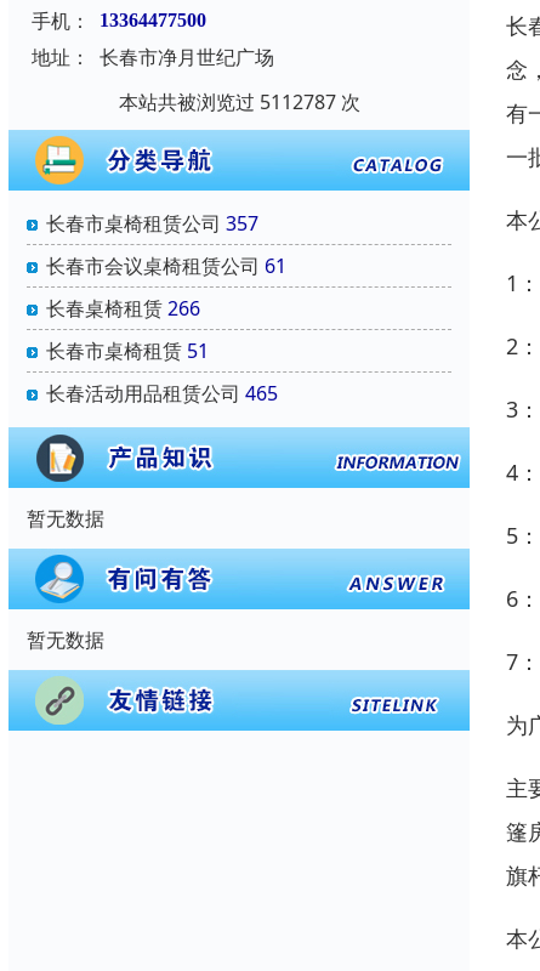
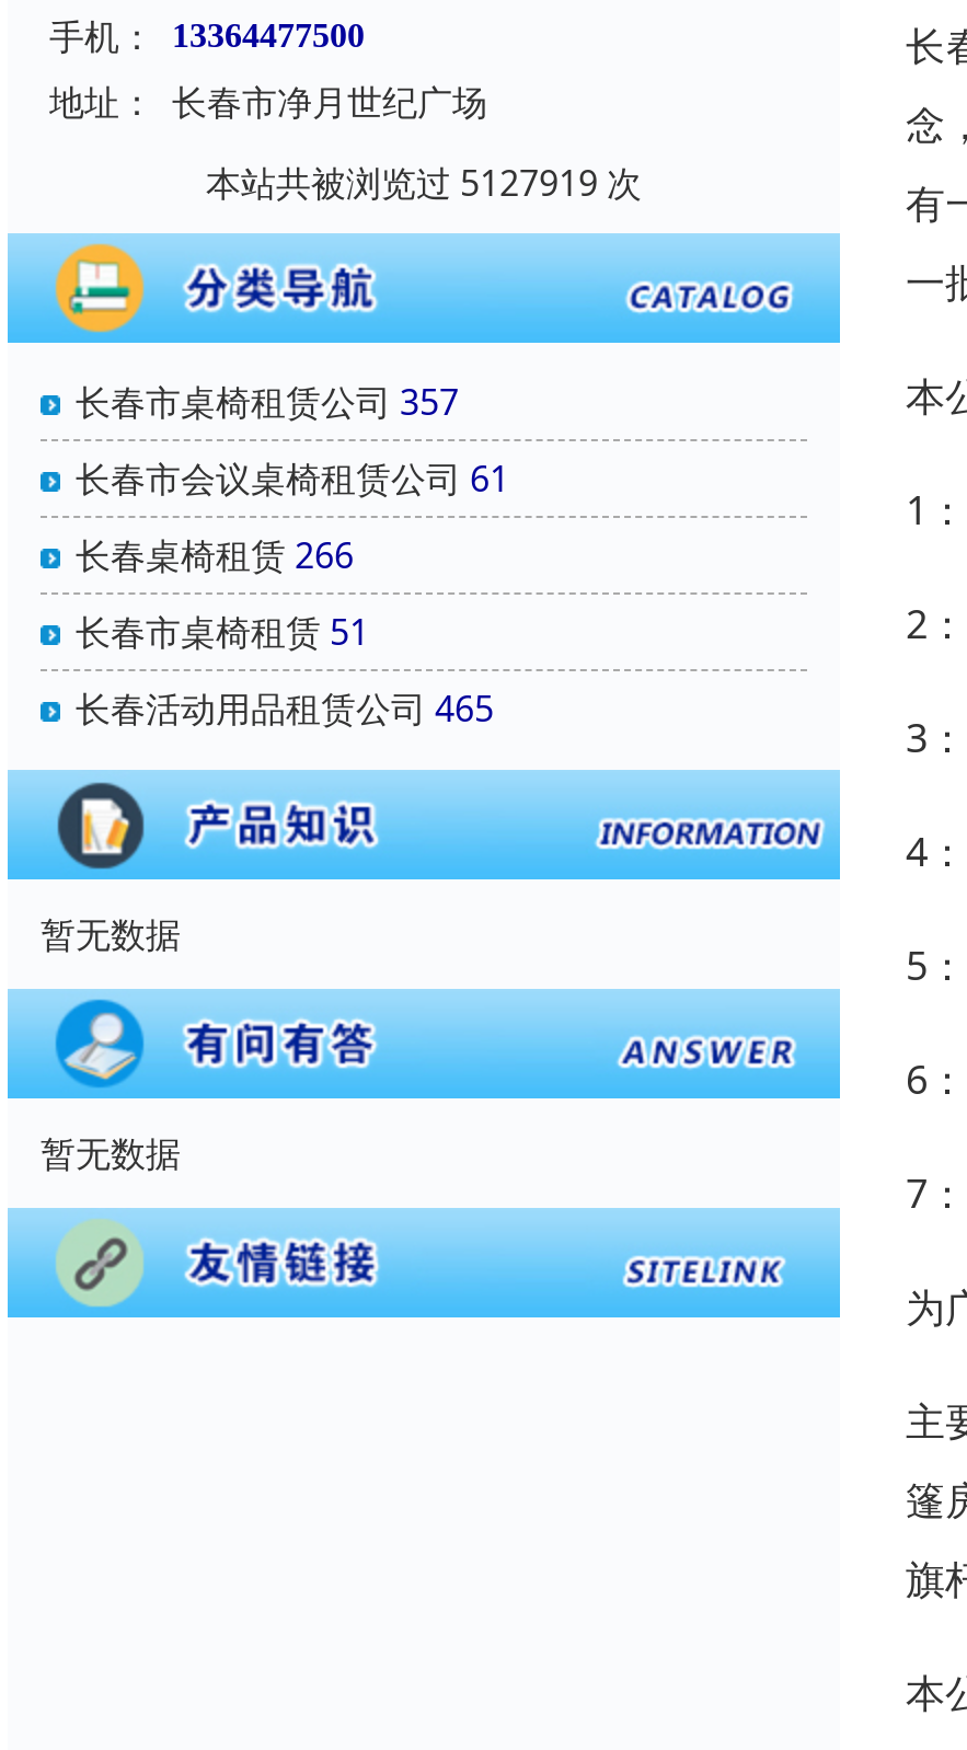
- 本站共被浏览过 5112787 次
+ 本站共被浏览过 5127919 次
